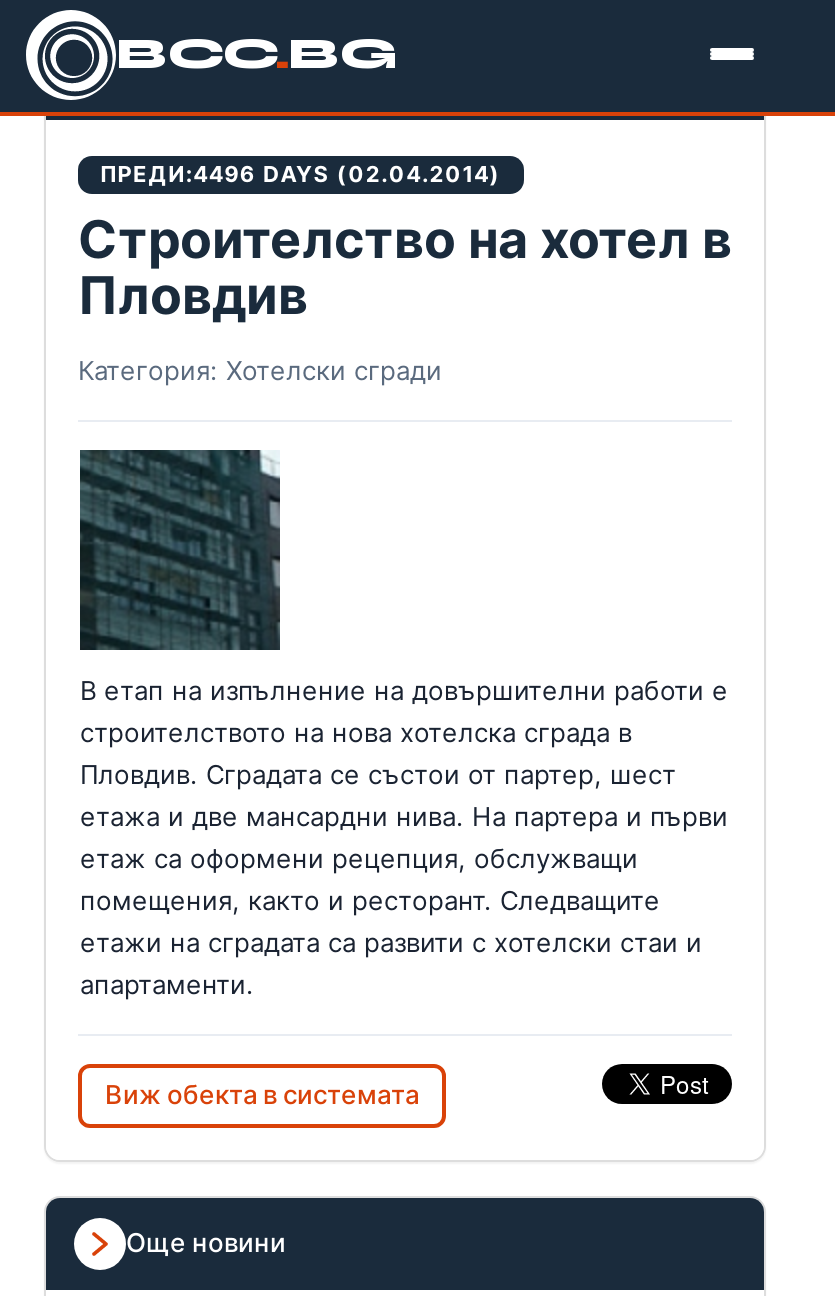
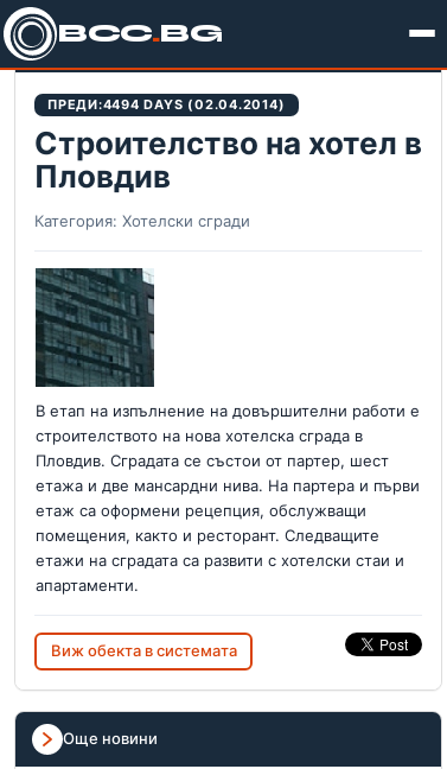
- ПРЕДИ:4496 DAYS (02.04.2014)
+ ПРЕДИ:4494 DAYS (02.04.2014)
